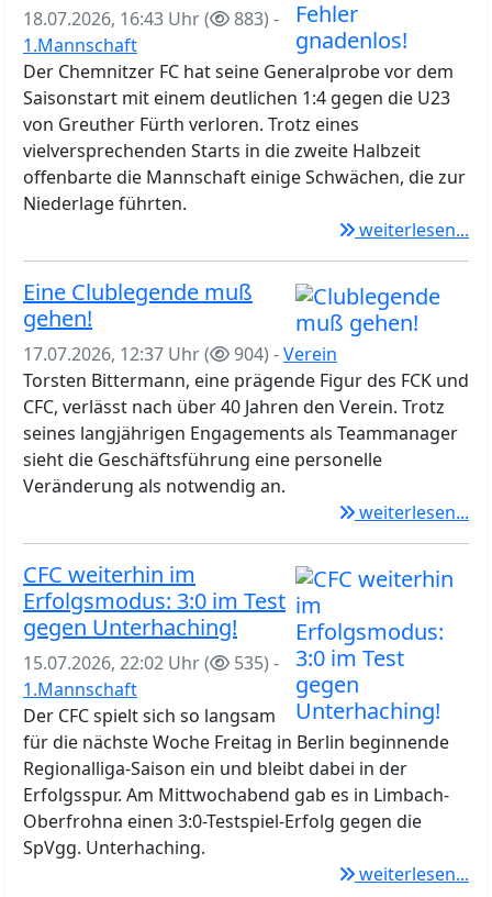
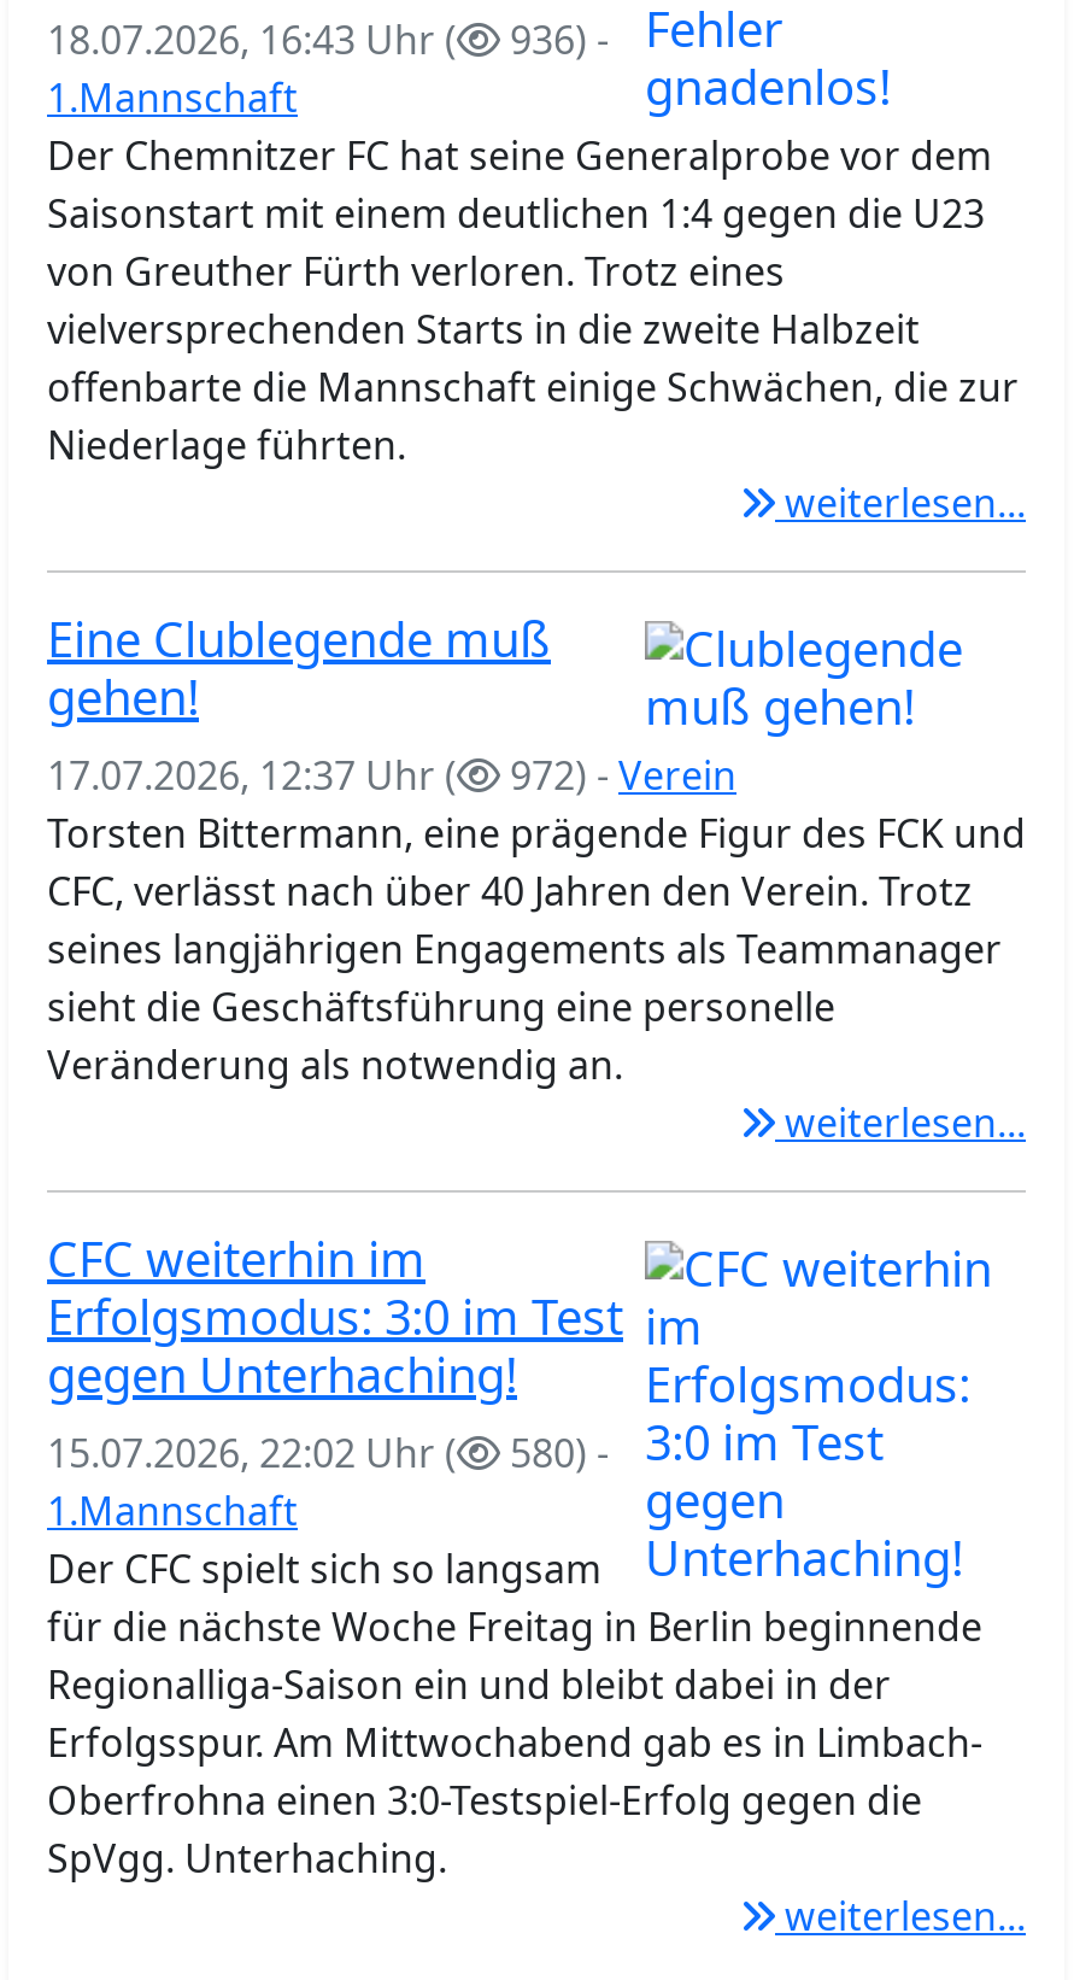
- 18.07.2026, 16:43 Uhr ( 883) -
+ 18.07.2026, 16:43 Uhr ( 936) -

- 17.07.2026, 12:37 Uhr ( 904) - Verein
+ 17.07.2026, 12:37 Uhr ( 972) - Verein

- 15.07.2026, 22:02 Uhr ( 535) -
+ 15.07.2026, 22:02 Uhr ( 580) -
